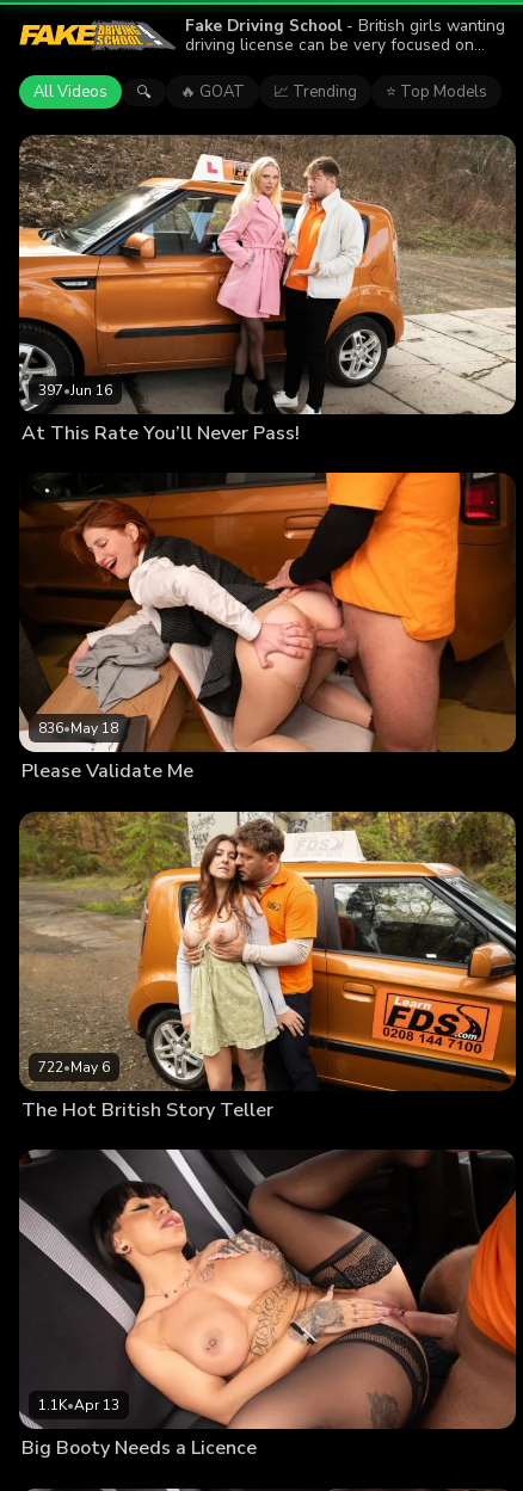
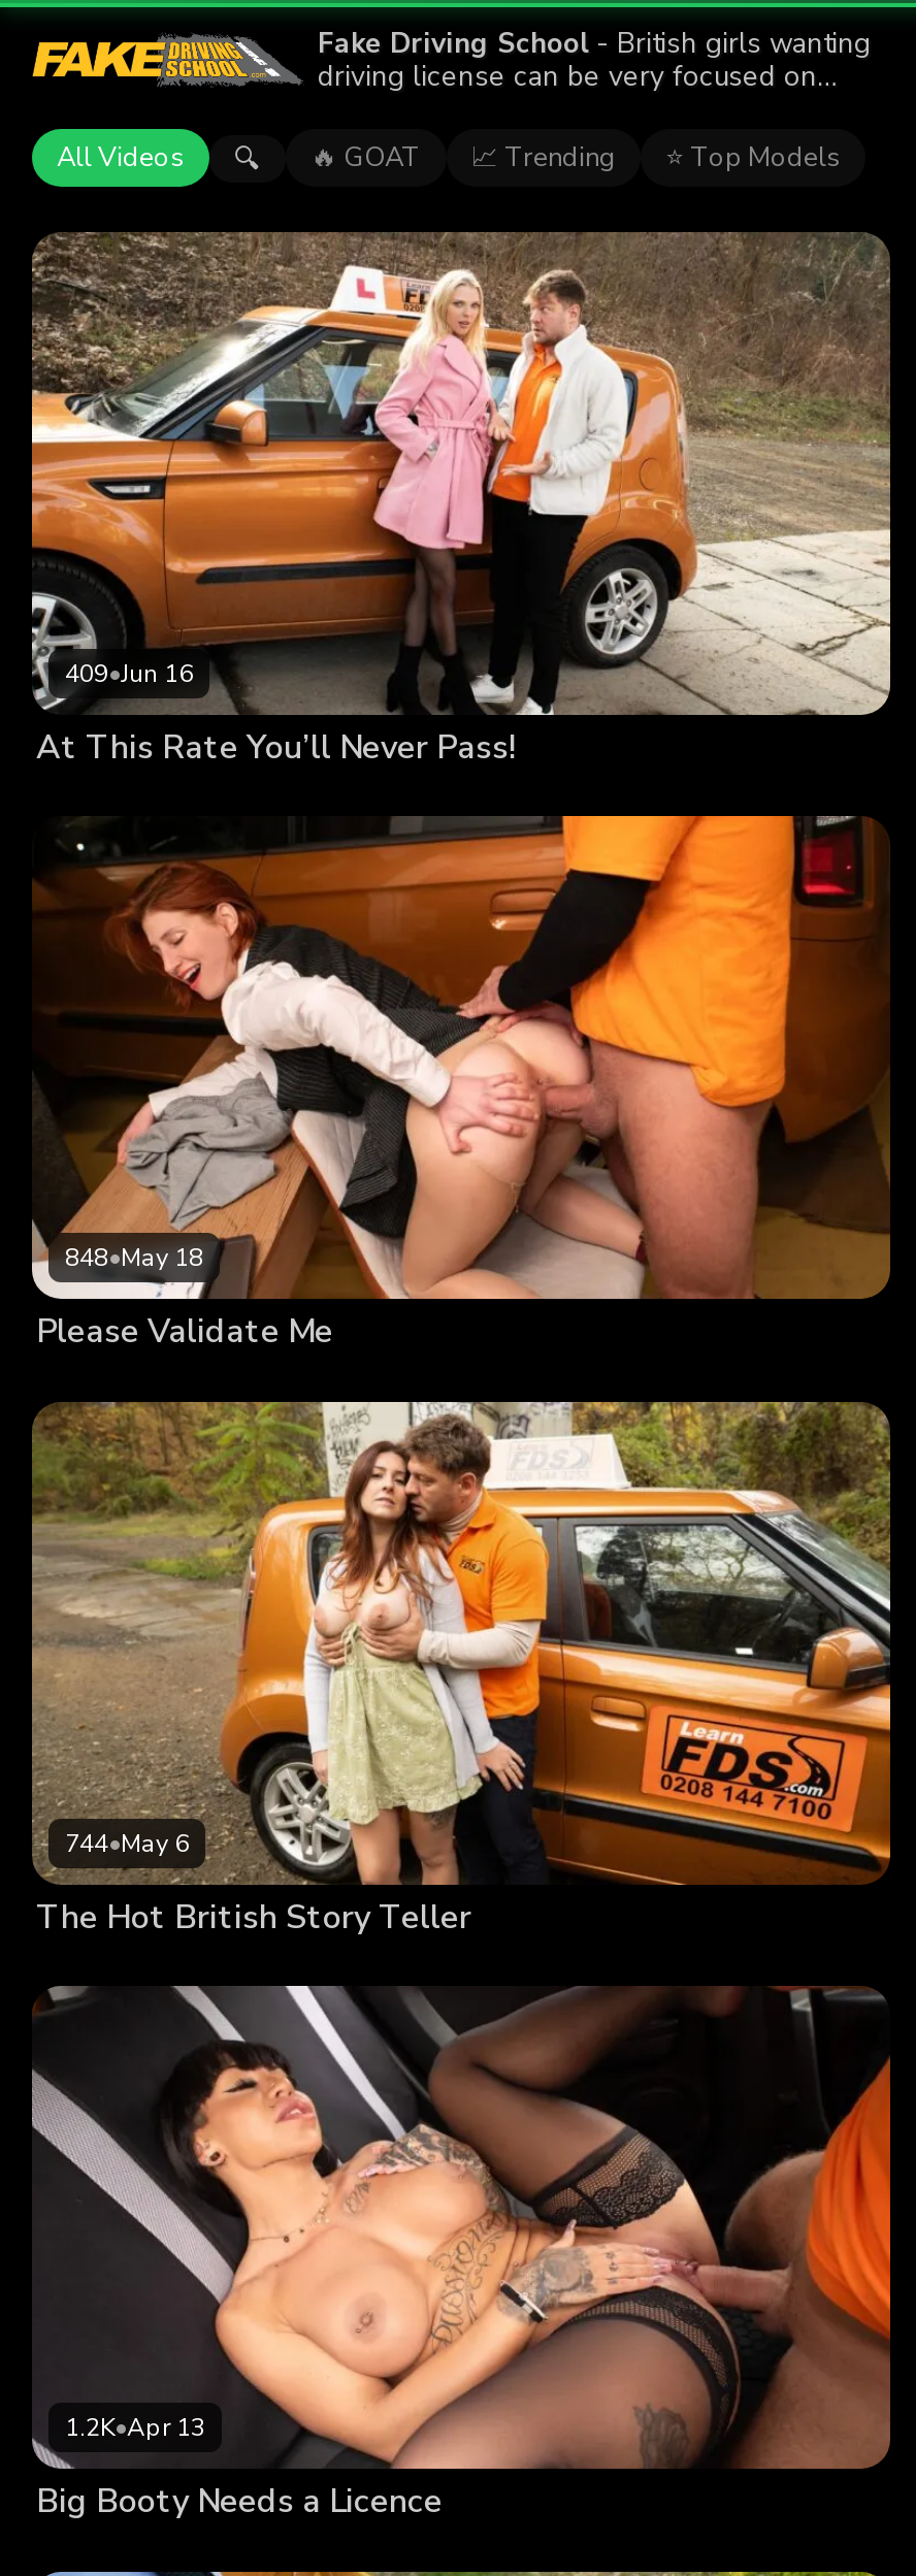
- 397•Jun 16
+ 409•Jun 16

- 836•May 18
+ 848•May 18

- 722•May 6
+ 744•May 6

- 1.1K•Apr 13
+ 1.2K•Apr 13
